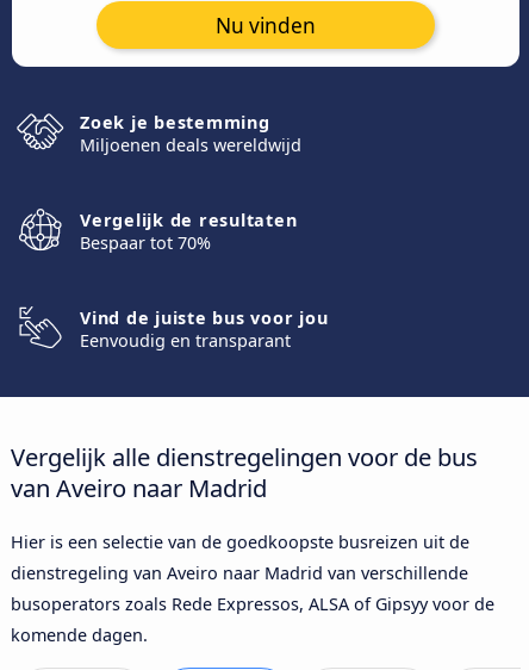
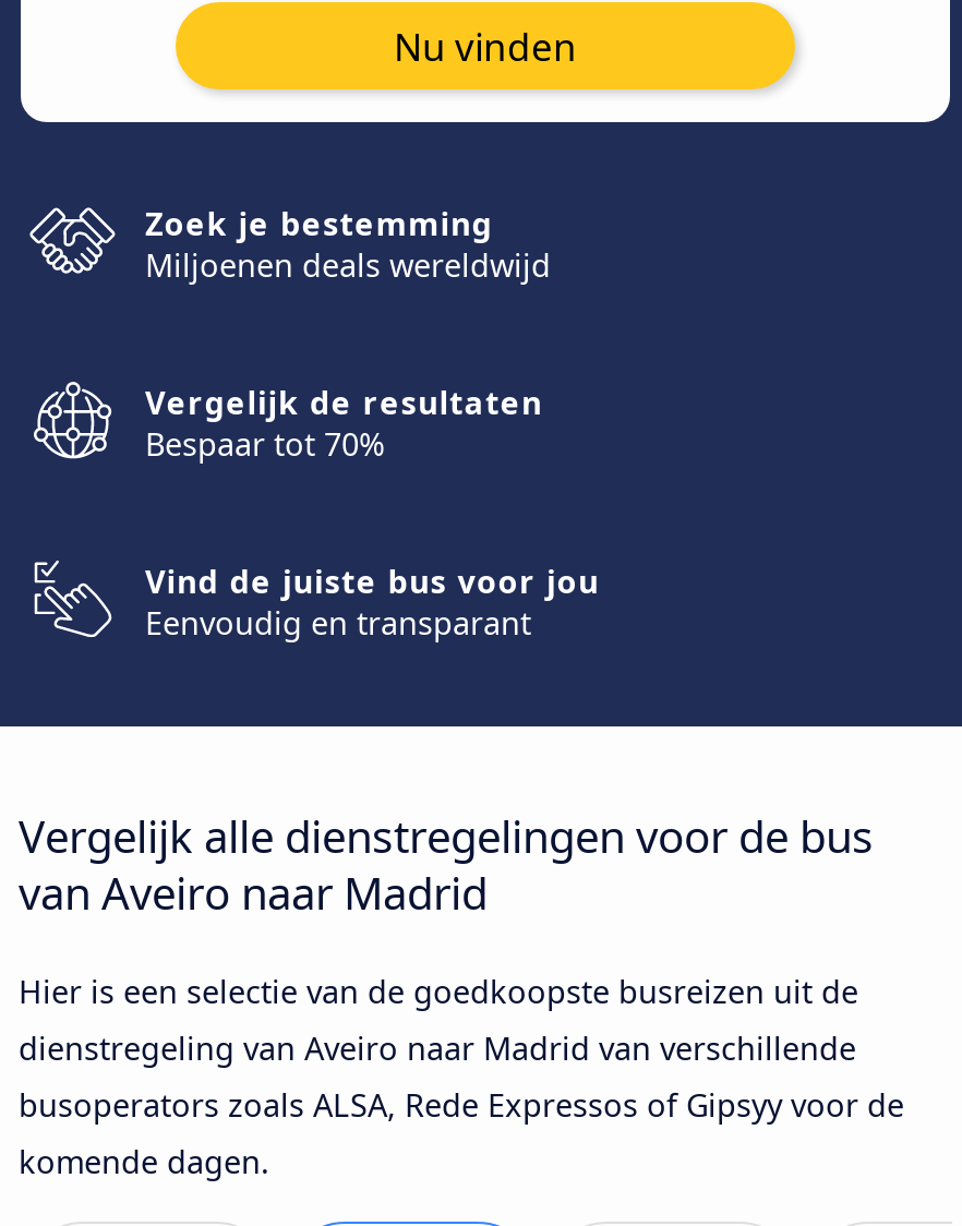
- busoperators zoals Rede Expressos, ALSA of Gipsyy voor de
+ busoperators zoals ALSA, Rede Expressos of Gipsyy voor de
